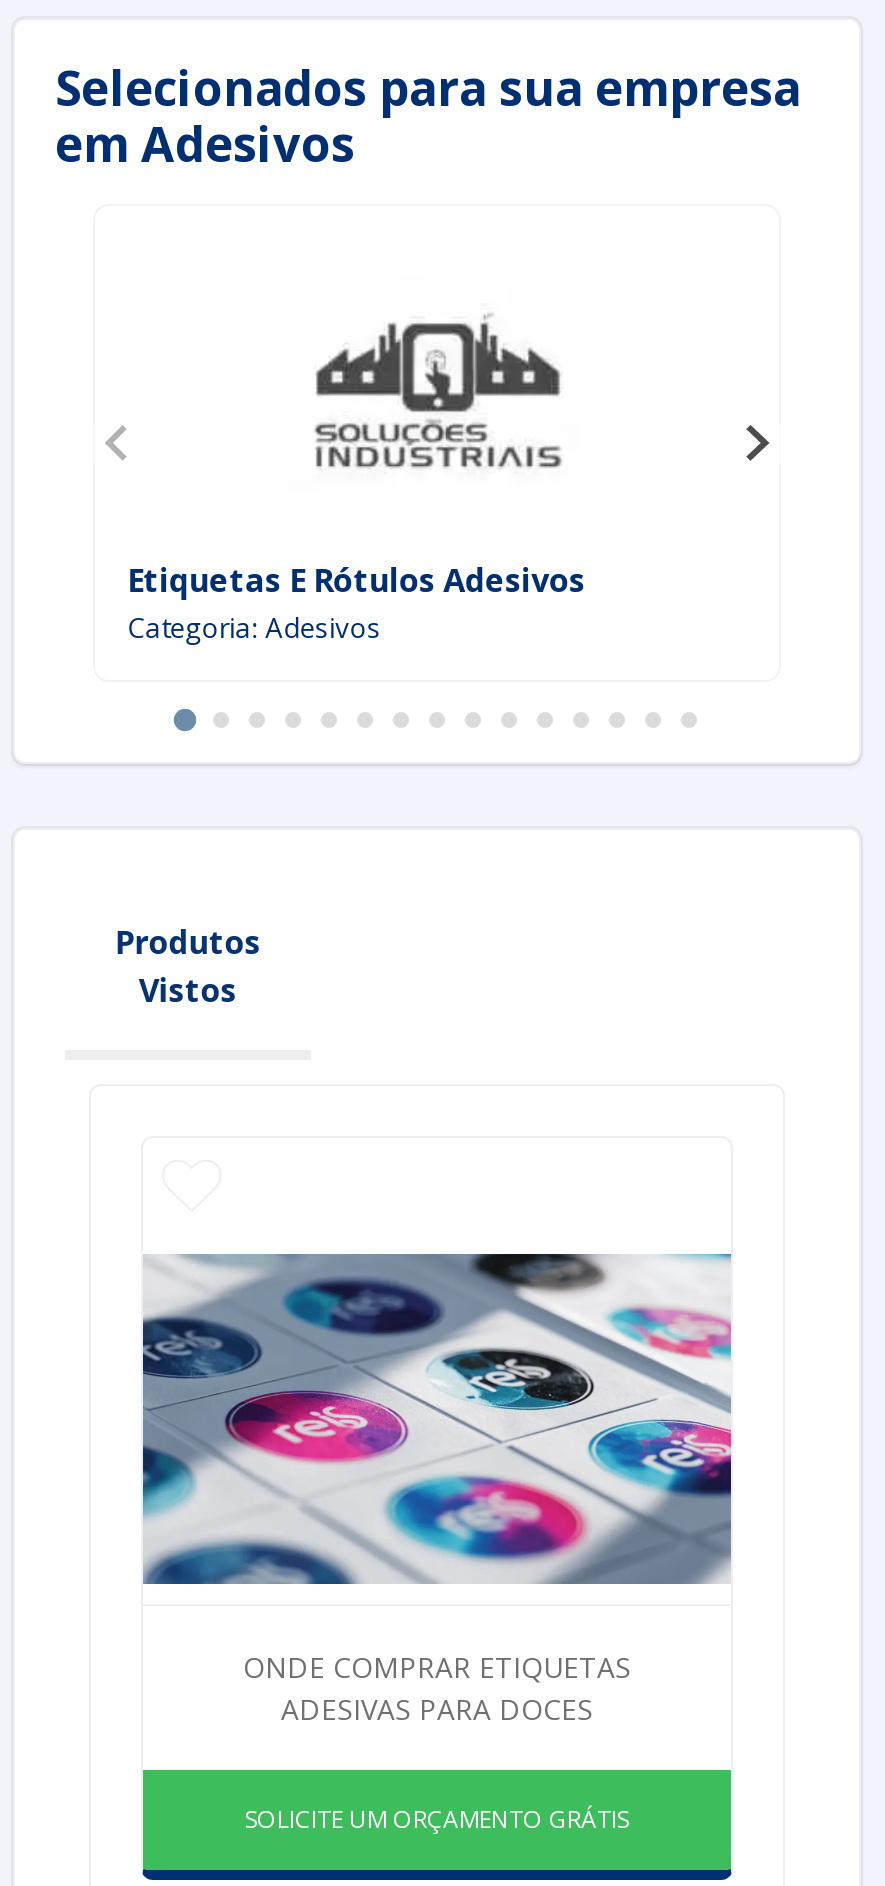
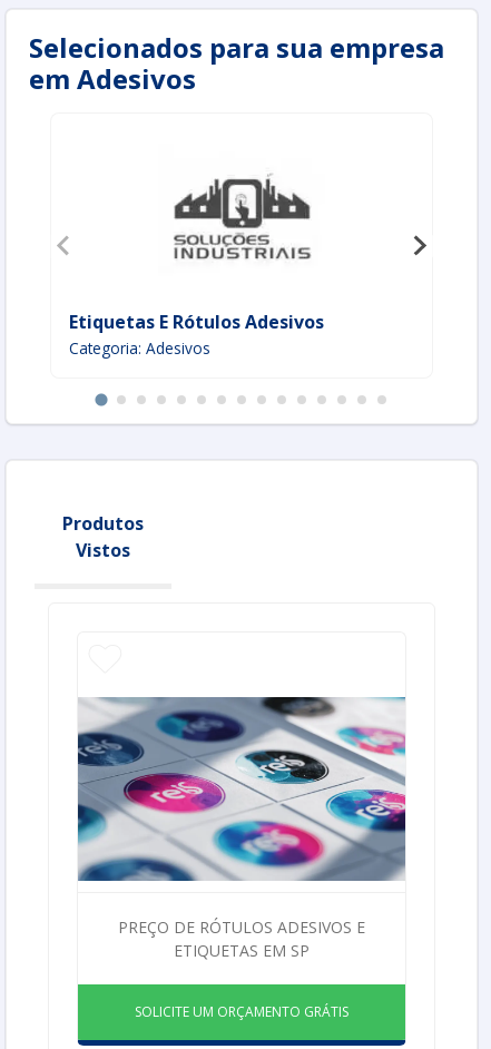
- ONDE COMPRAR ETIQUETAS
- ADESIVAS PARA DOCES
+ PREÇO DE RÓTULOS ADESIVOS E
+ ETIQUETAS EM SP
